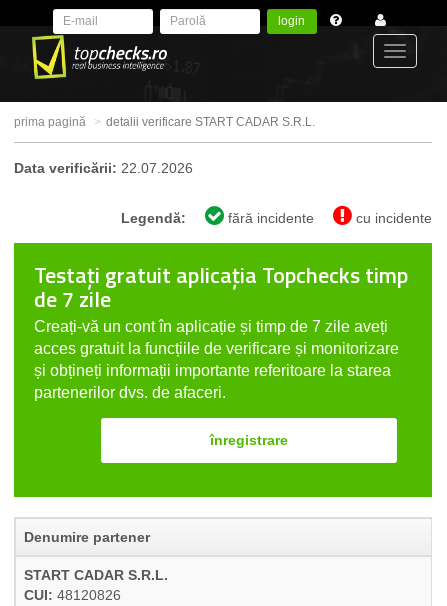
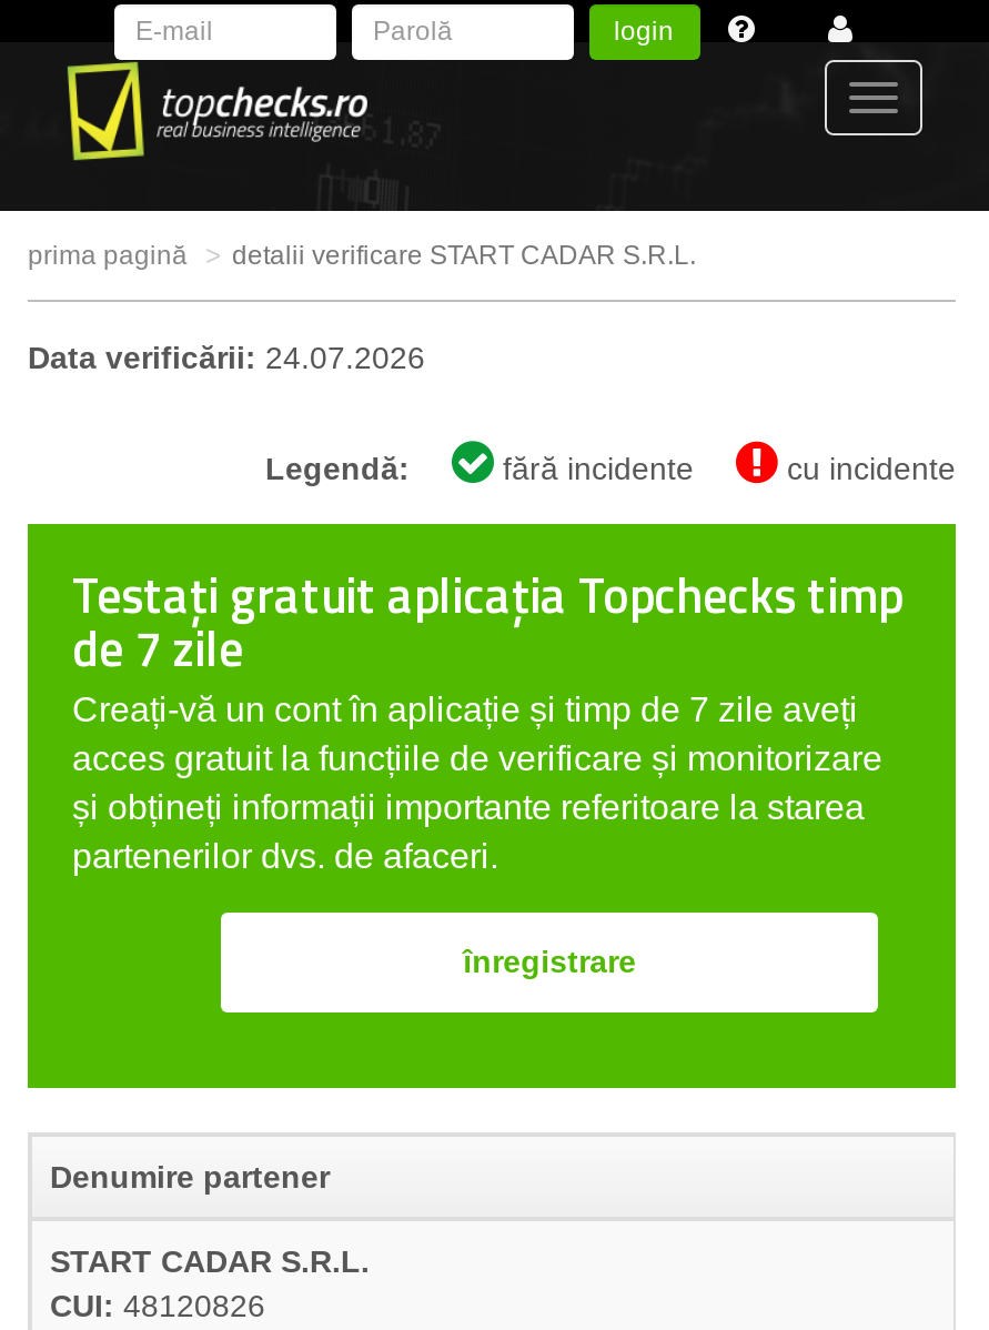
- Data verificării: 22.07.2026
+ Data verificării: 24.07.2026
